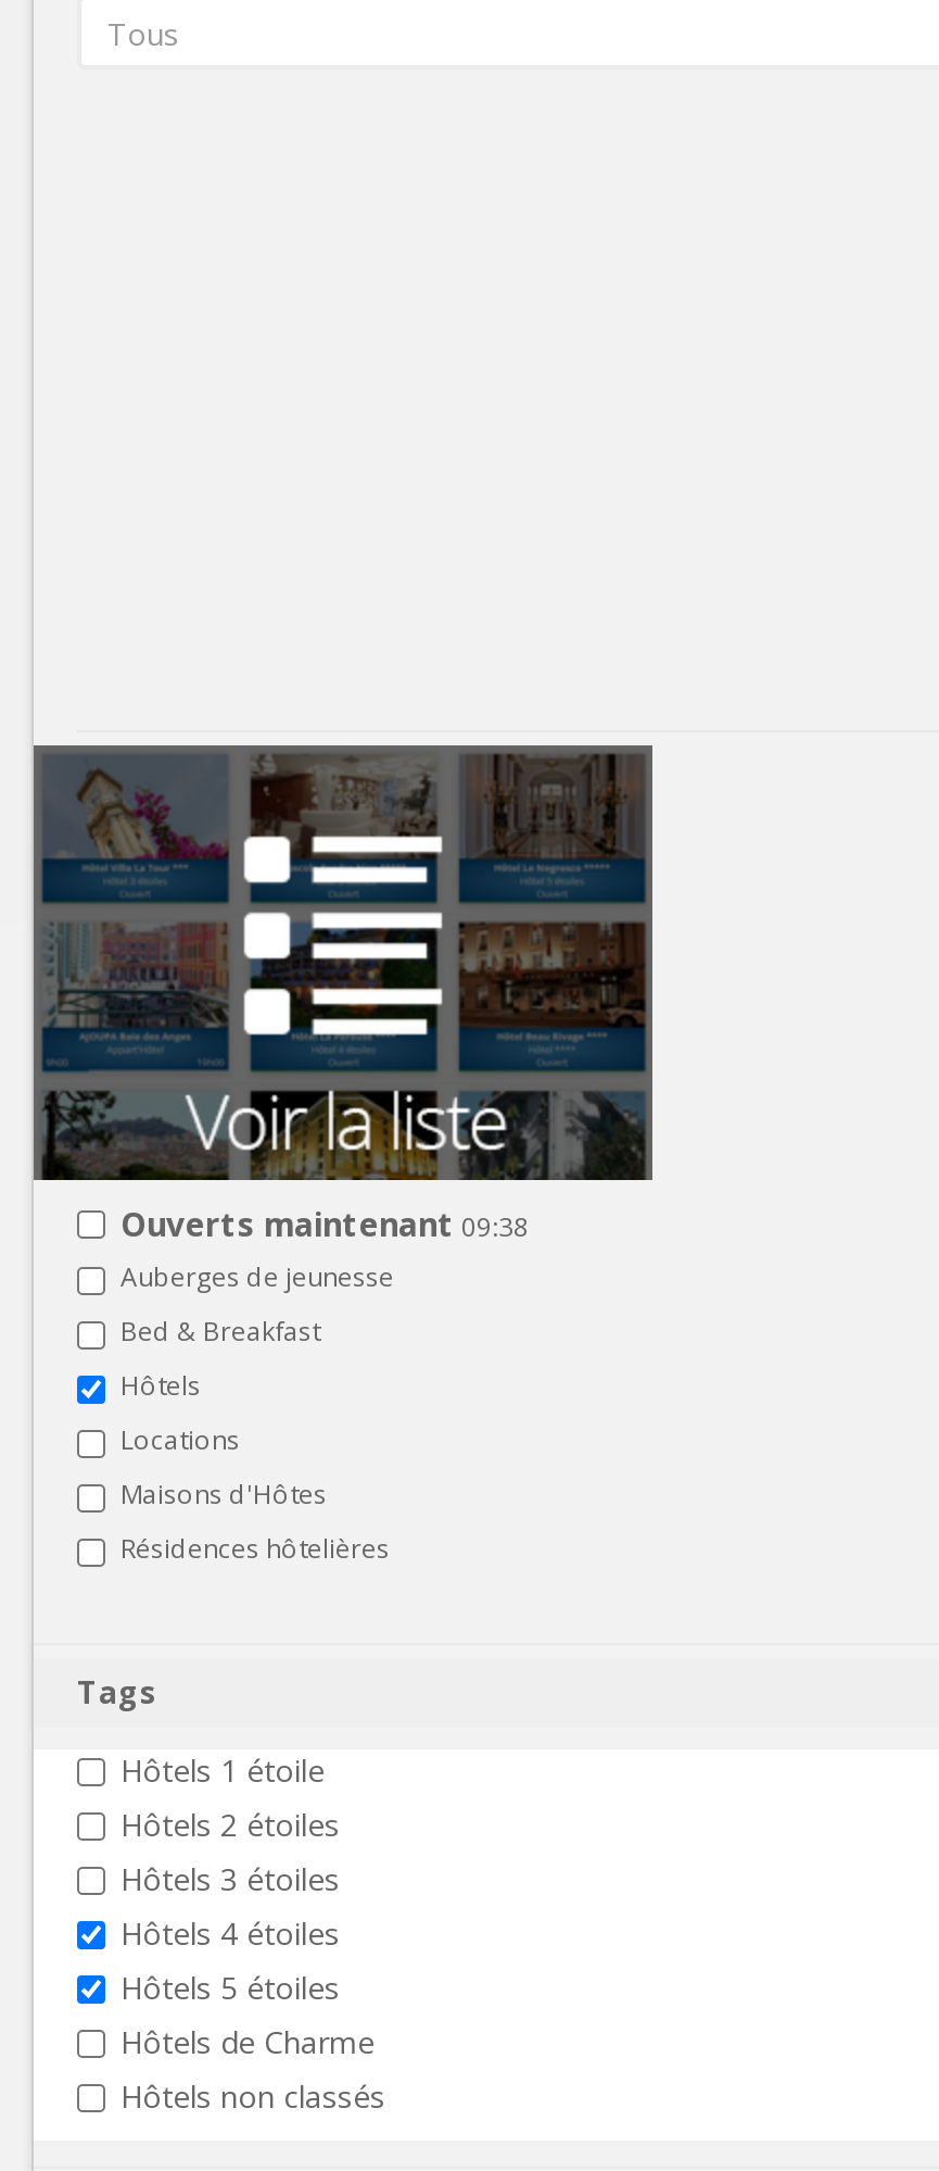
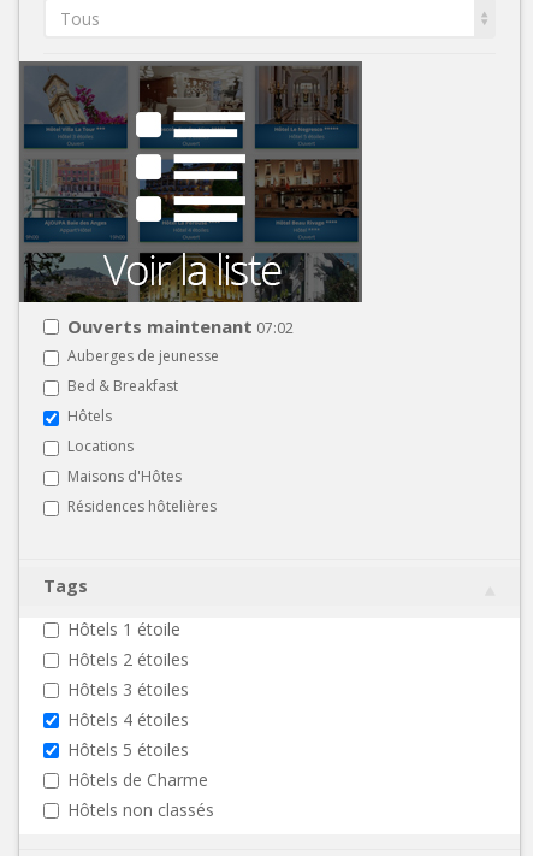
- Ouverts maintenant 09:38
+ Ouverts maintenant 07:02
